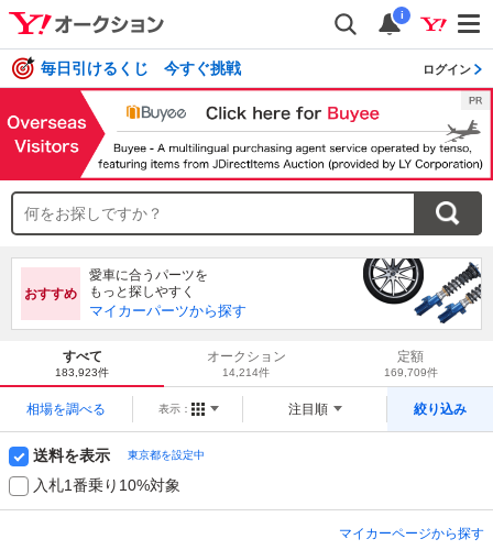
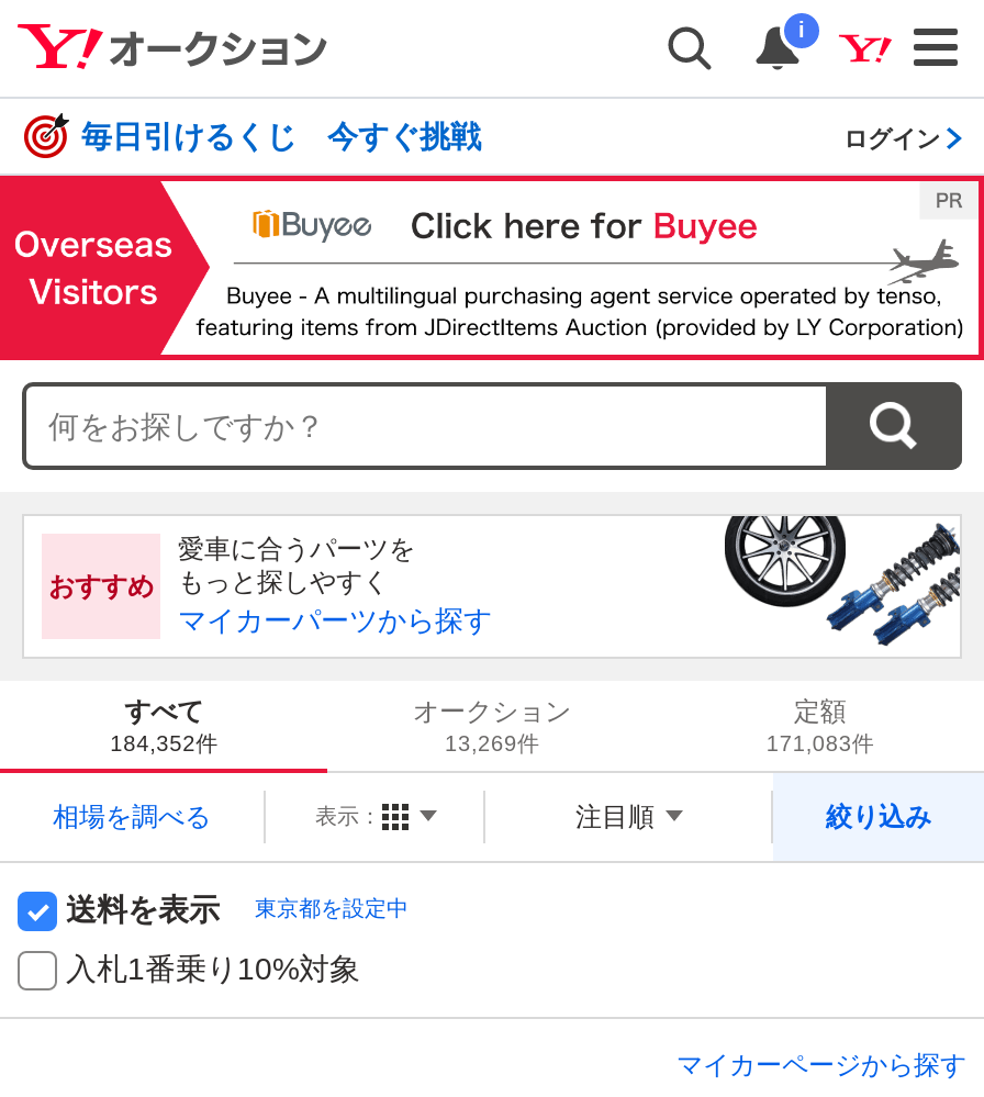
- 183,923件
+ 184,352件

- 14,214件
+ 13,269件

- 169,709件
+ 171,083件
